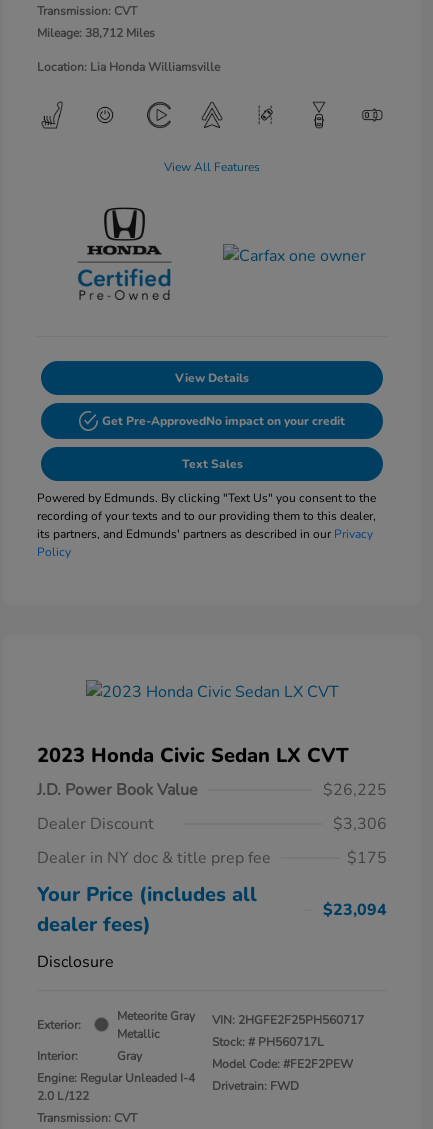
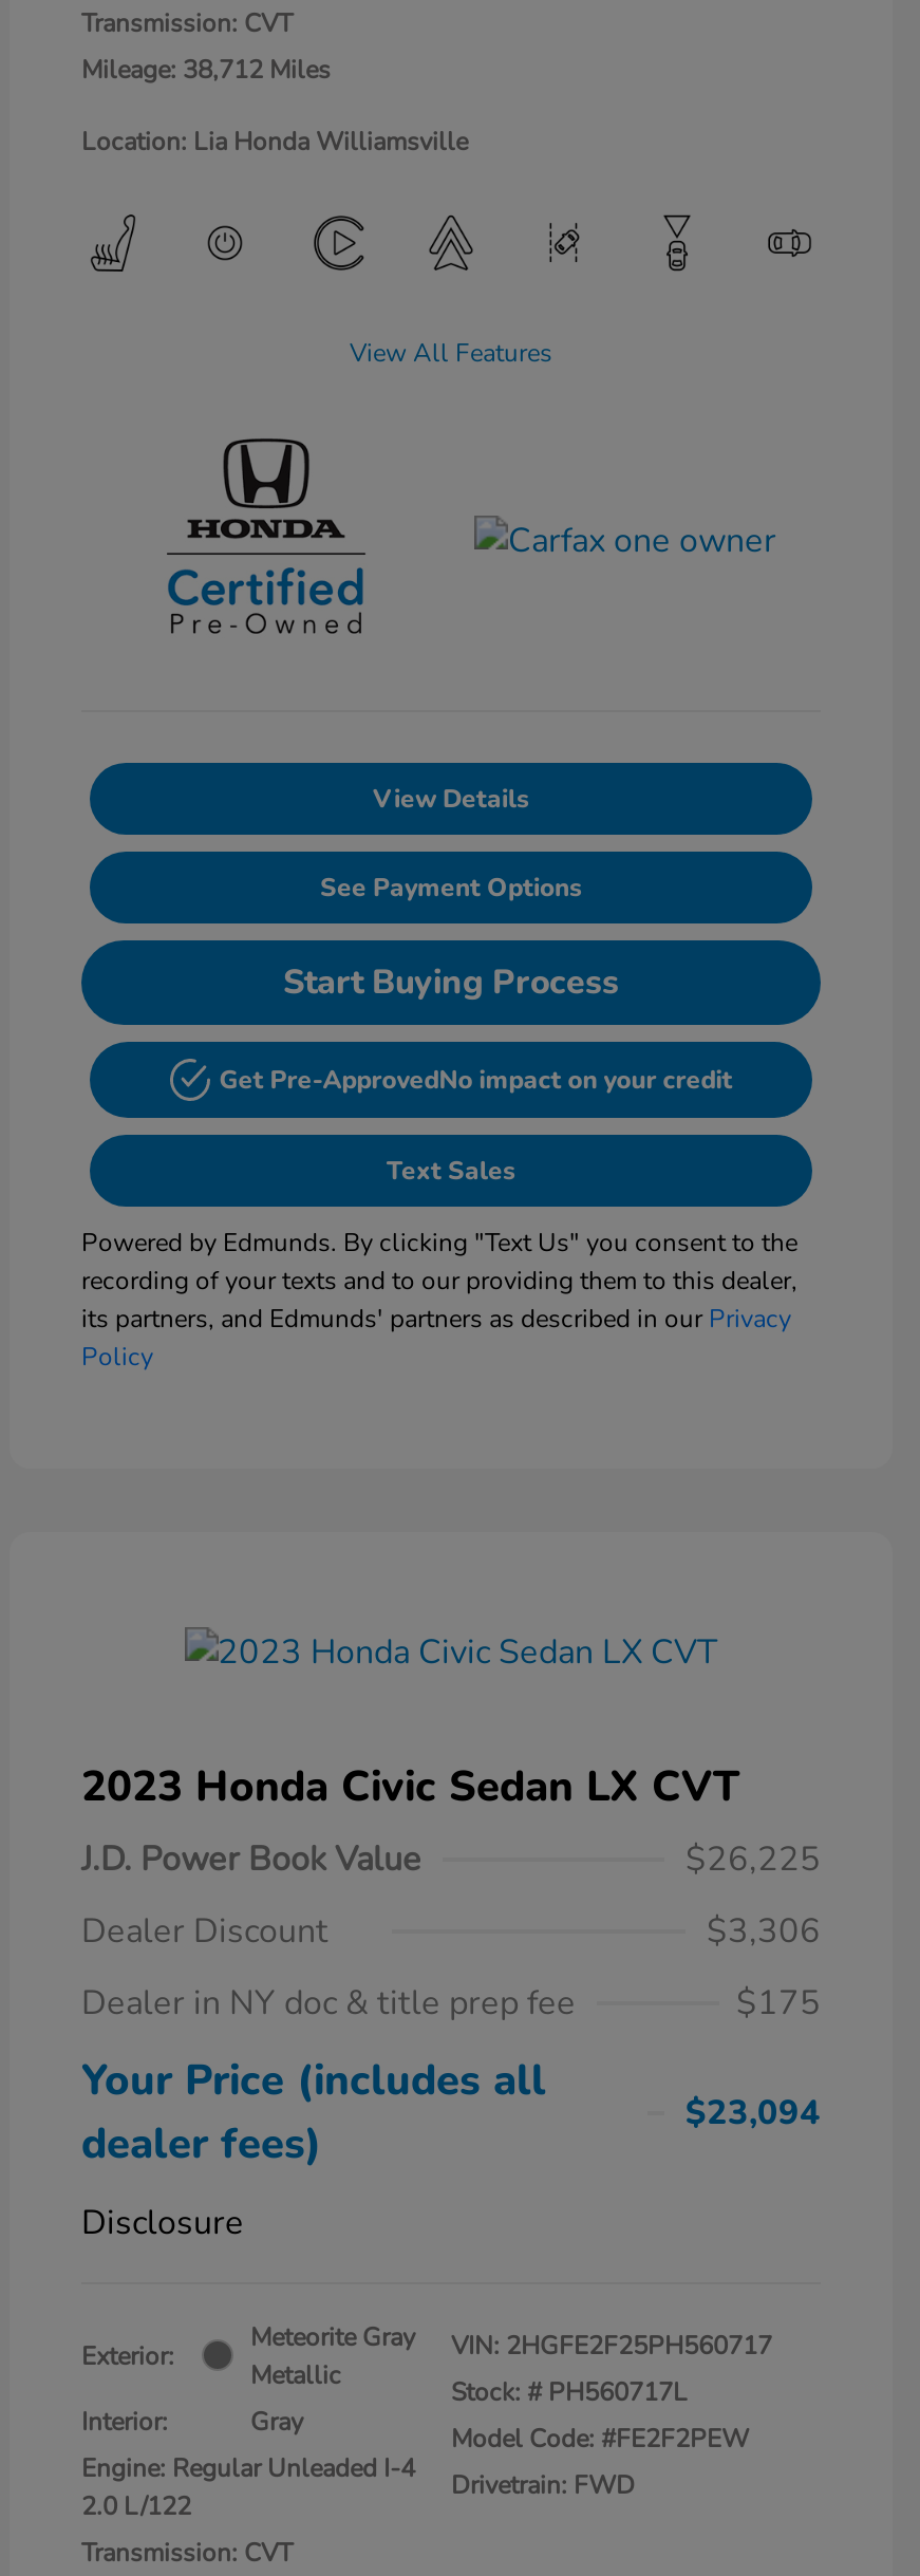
+ See Payment Options
+ Start Buying Process
